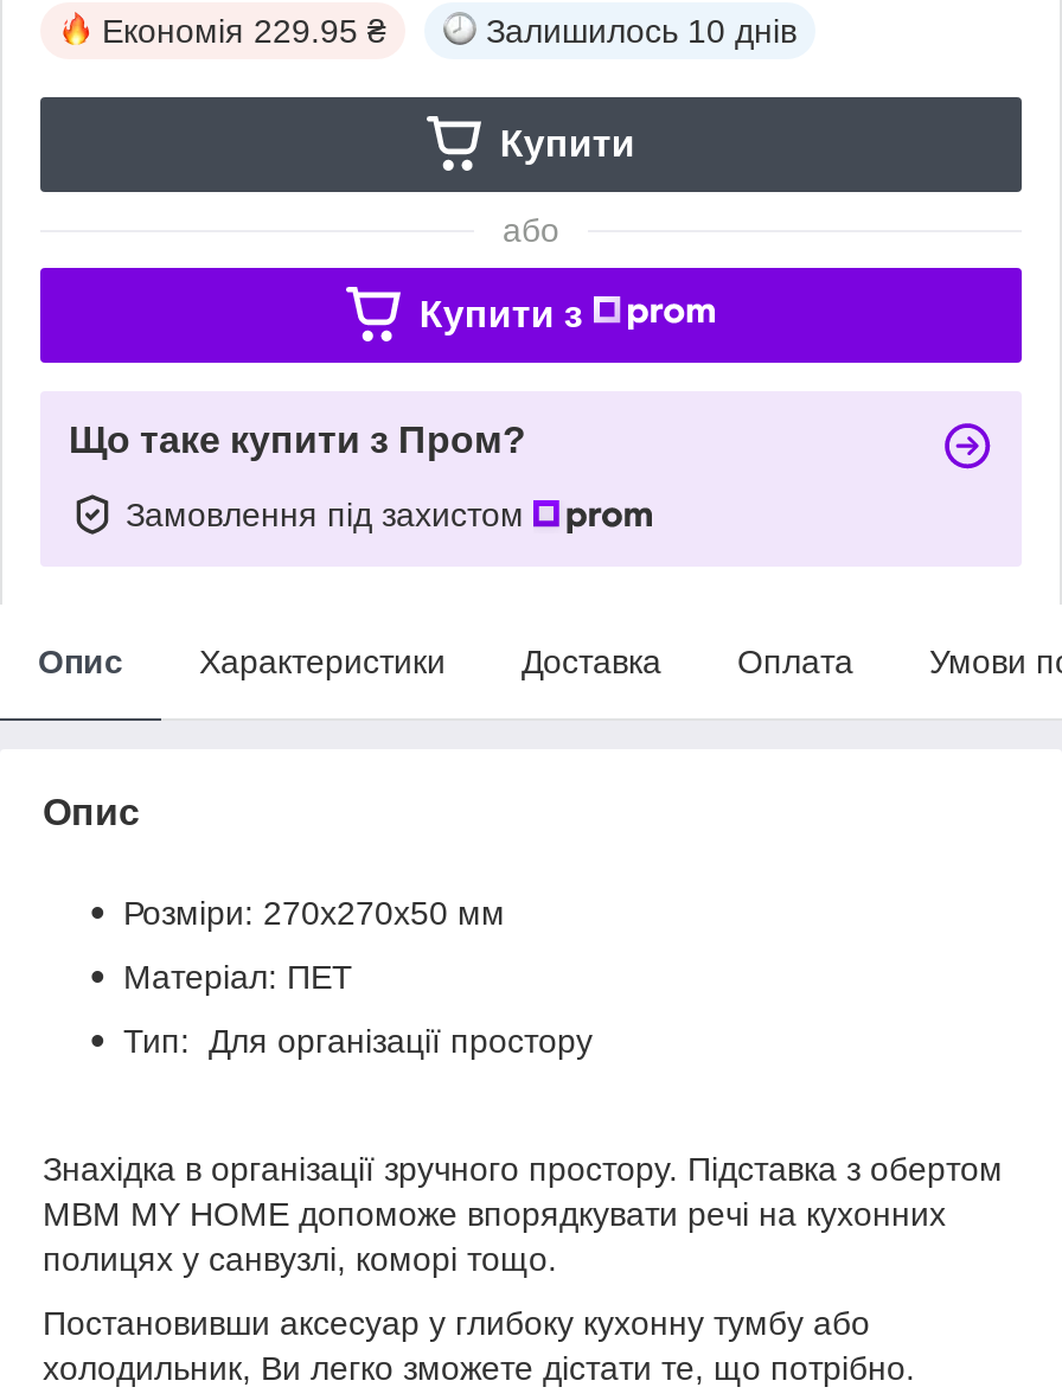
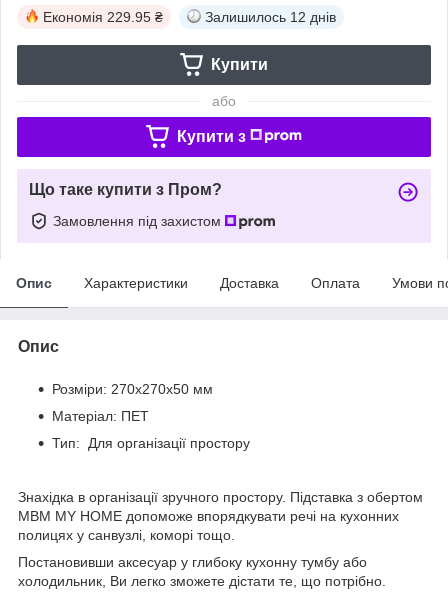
- Залишилось 10 днів
+ Залишилось 12 днів
